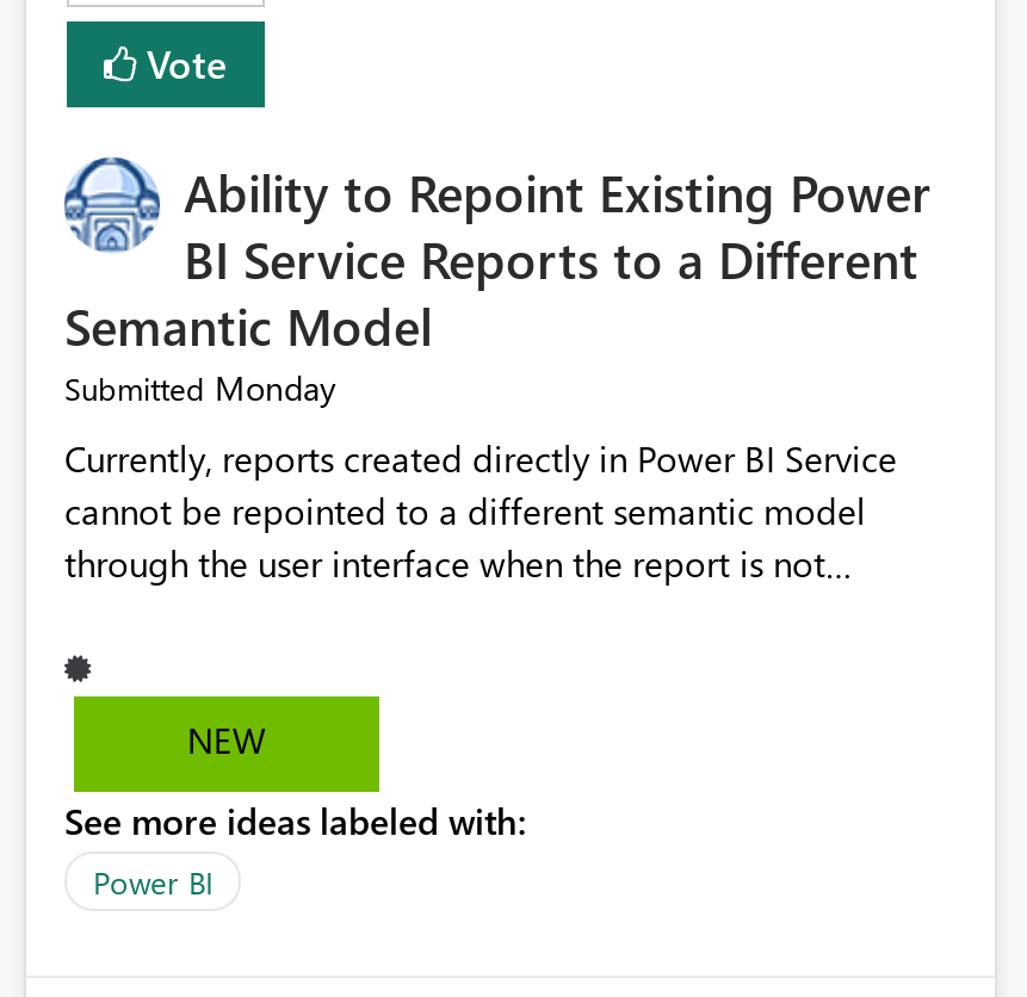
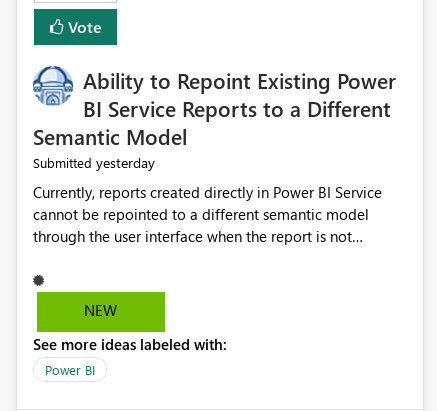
- Submitted Monday
+ Submitted yesterday
